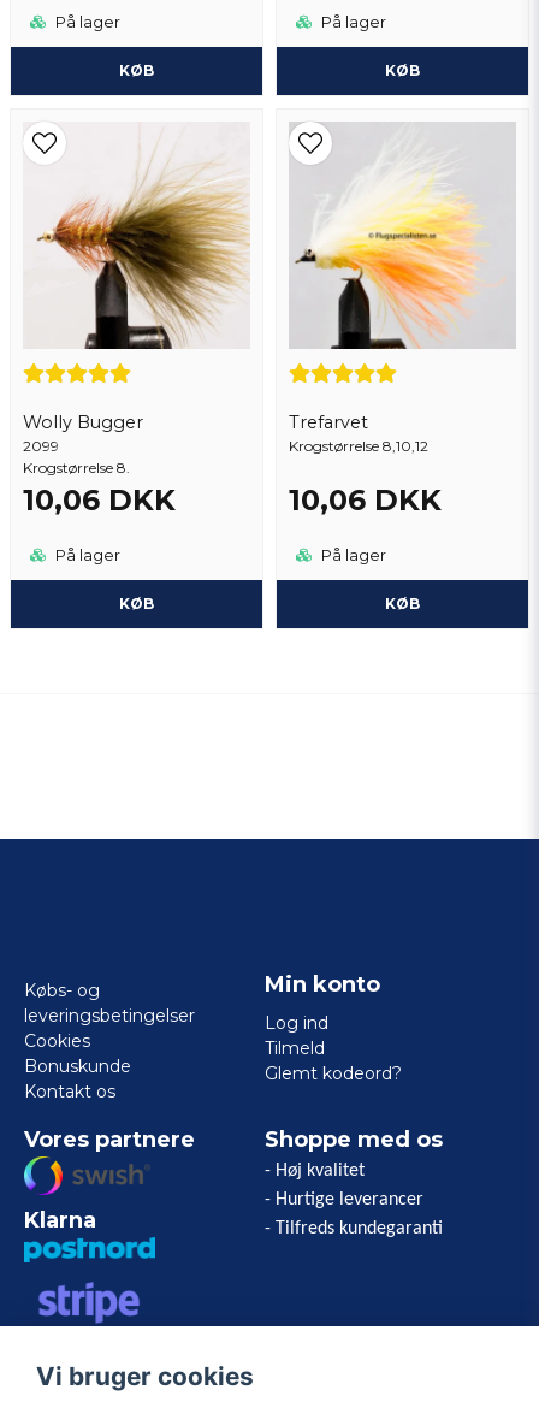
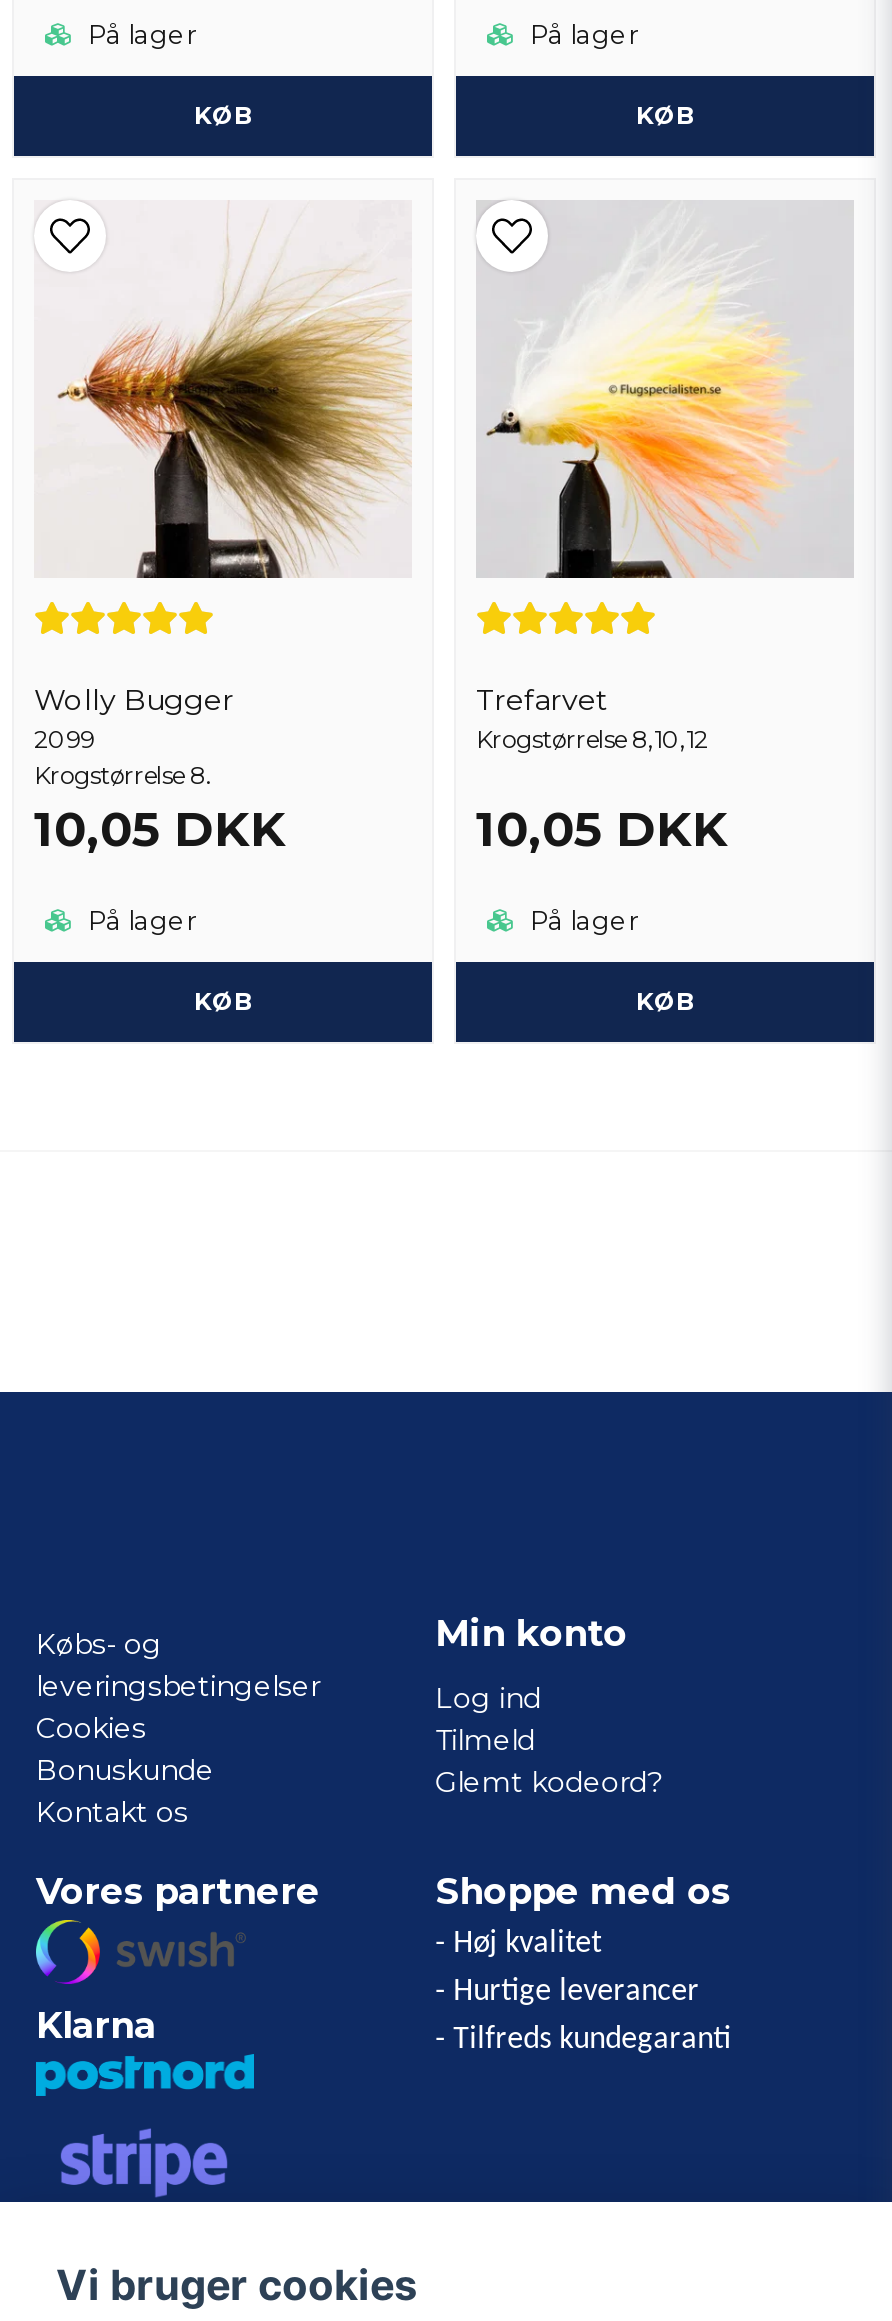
- 10,06 DKK
+ 10,05 DKK

- 10,06 DKK
+ 10,05 DKK
